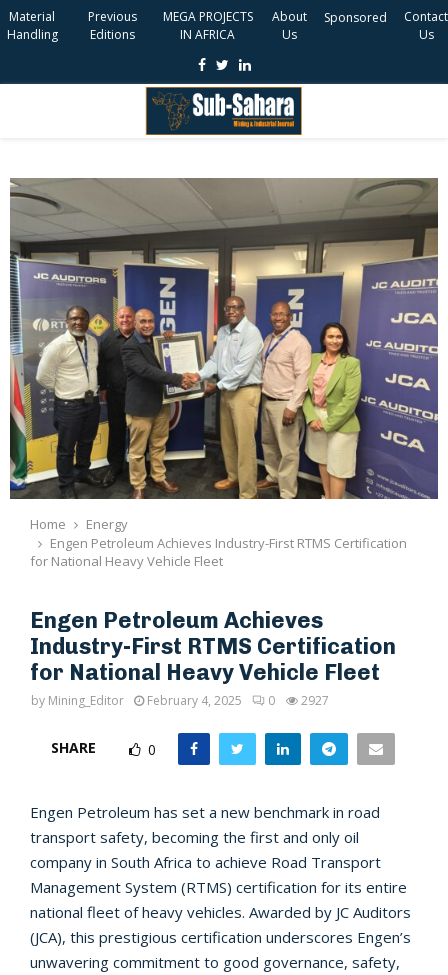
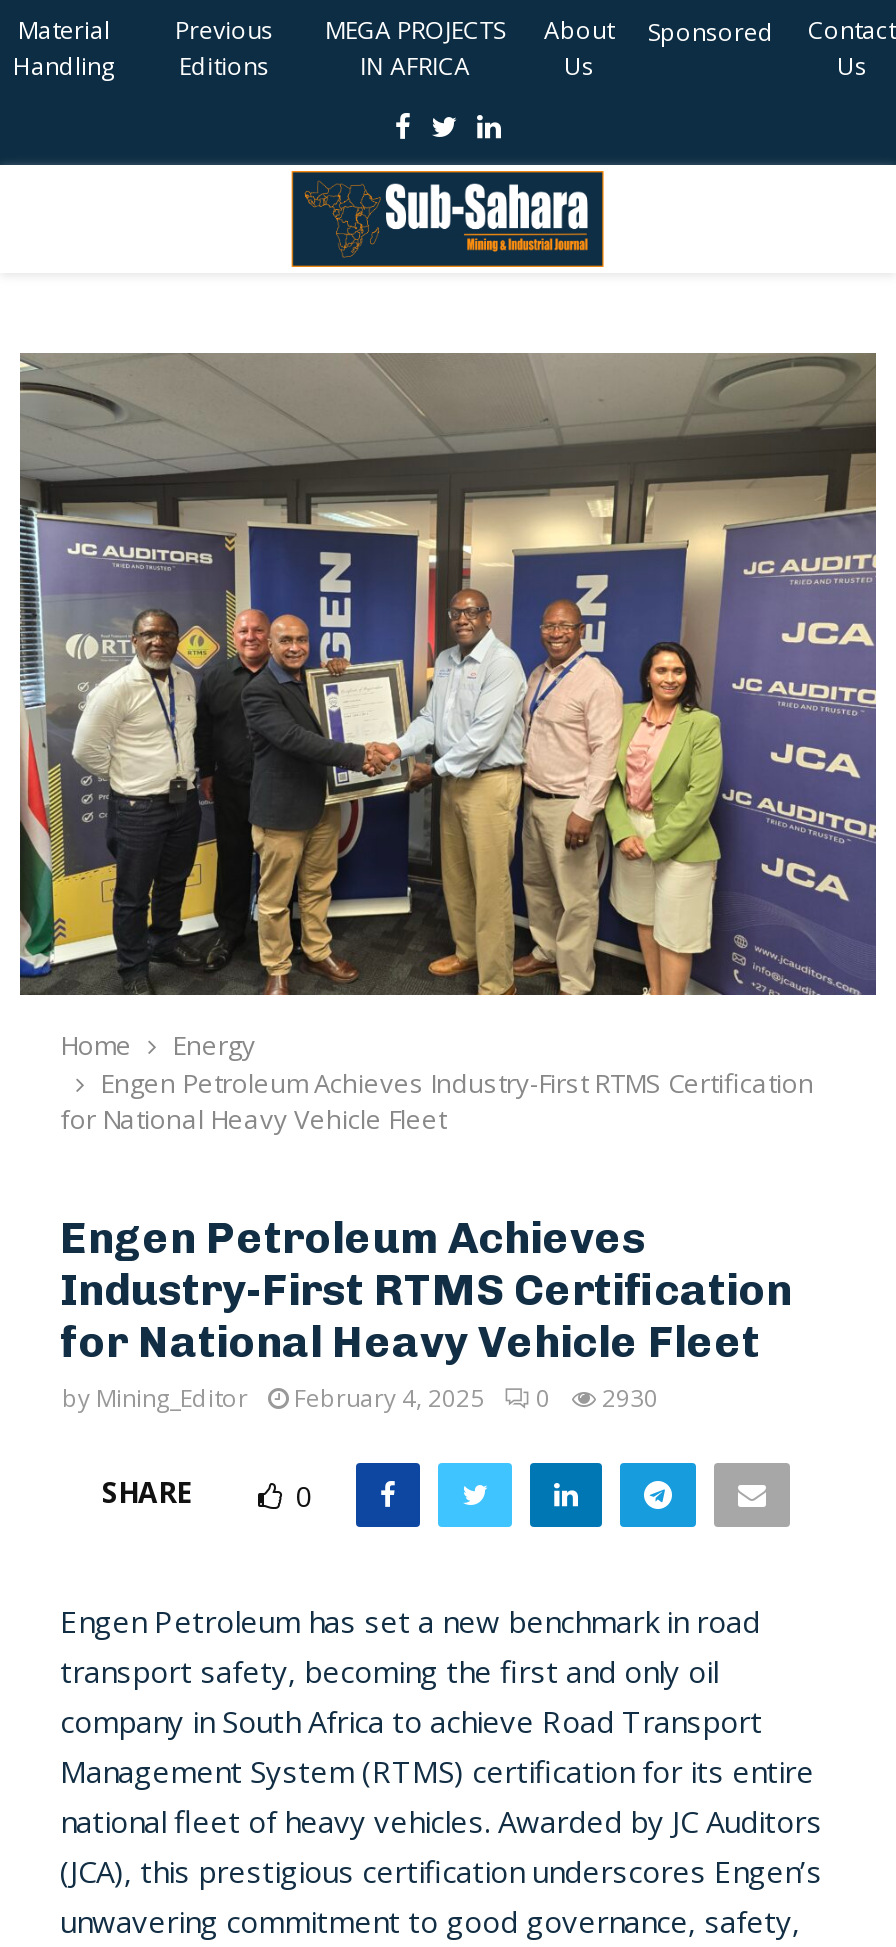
- by Mining_Editor February 4, 2025 0 2927
+ by Mining_Editor February 4, 2025 0 2930
